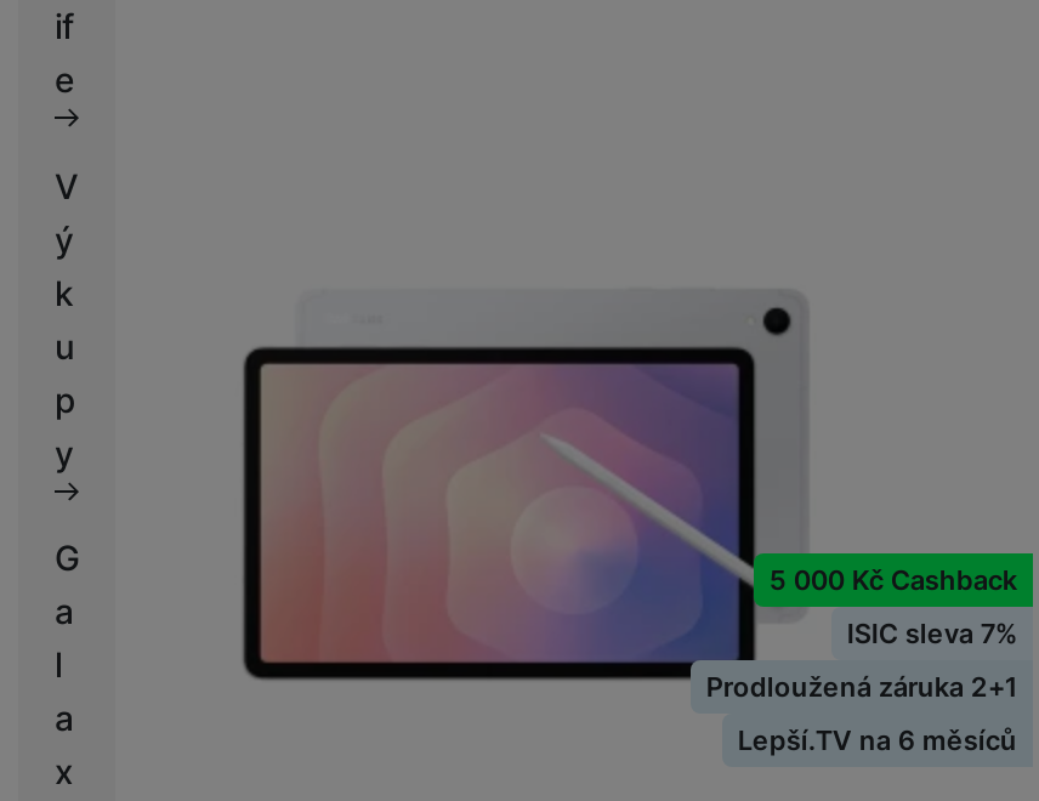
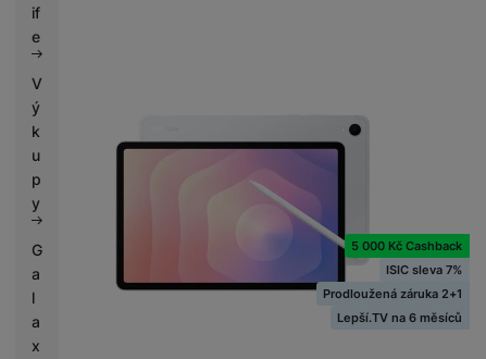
- [image]
+ [image]
